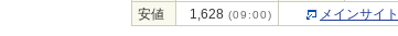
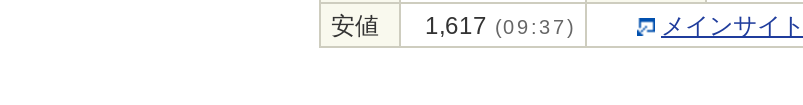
- 安値 1,628 (09:00)
+ 安値 1,617 (09:37)
